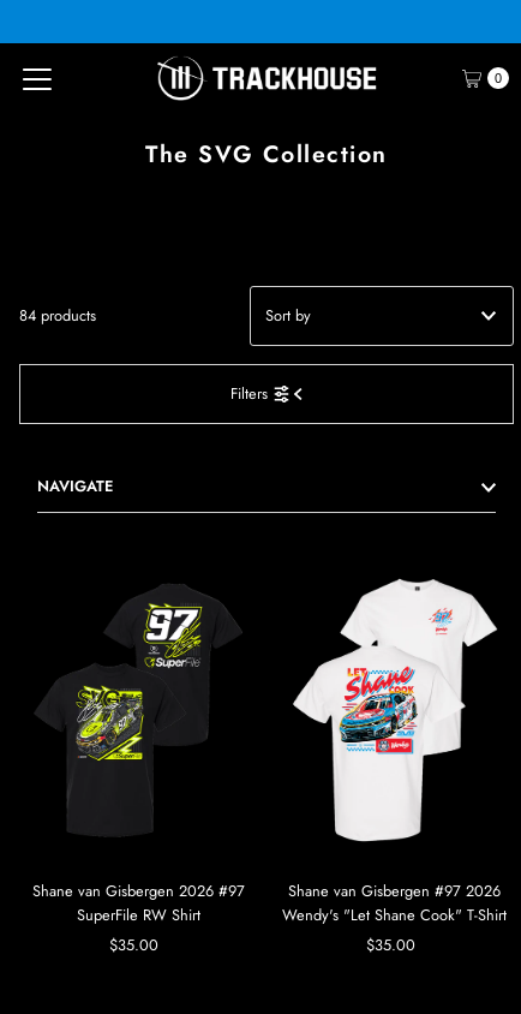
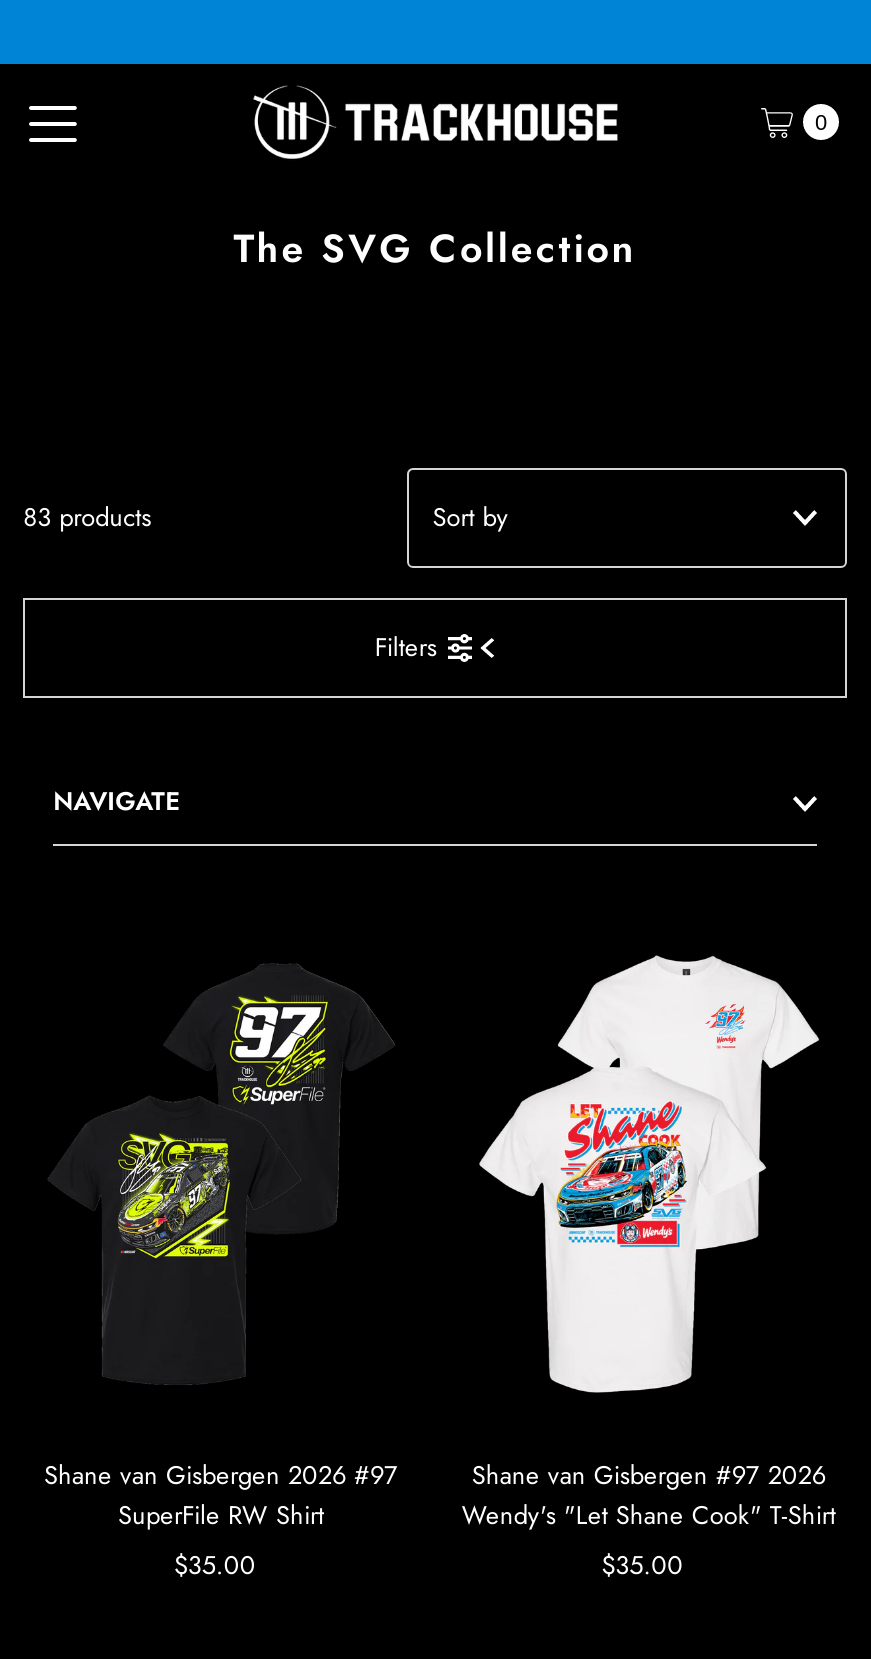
- 84 products
+ 83 products
